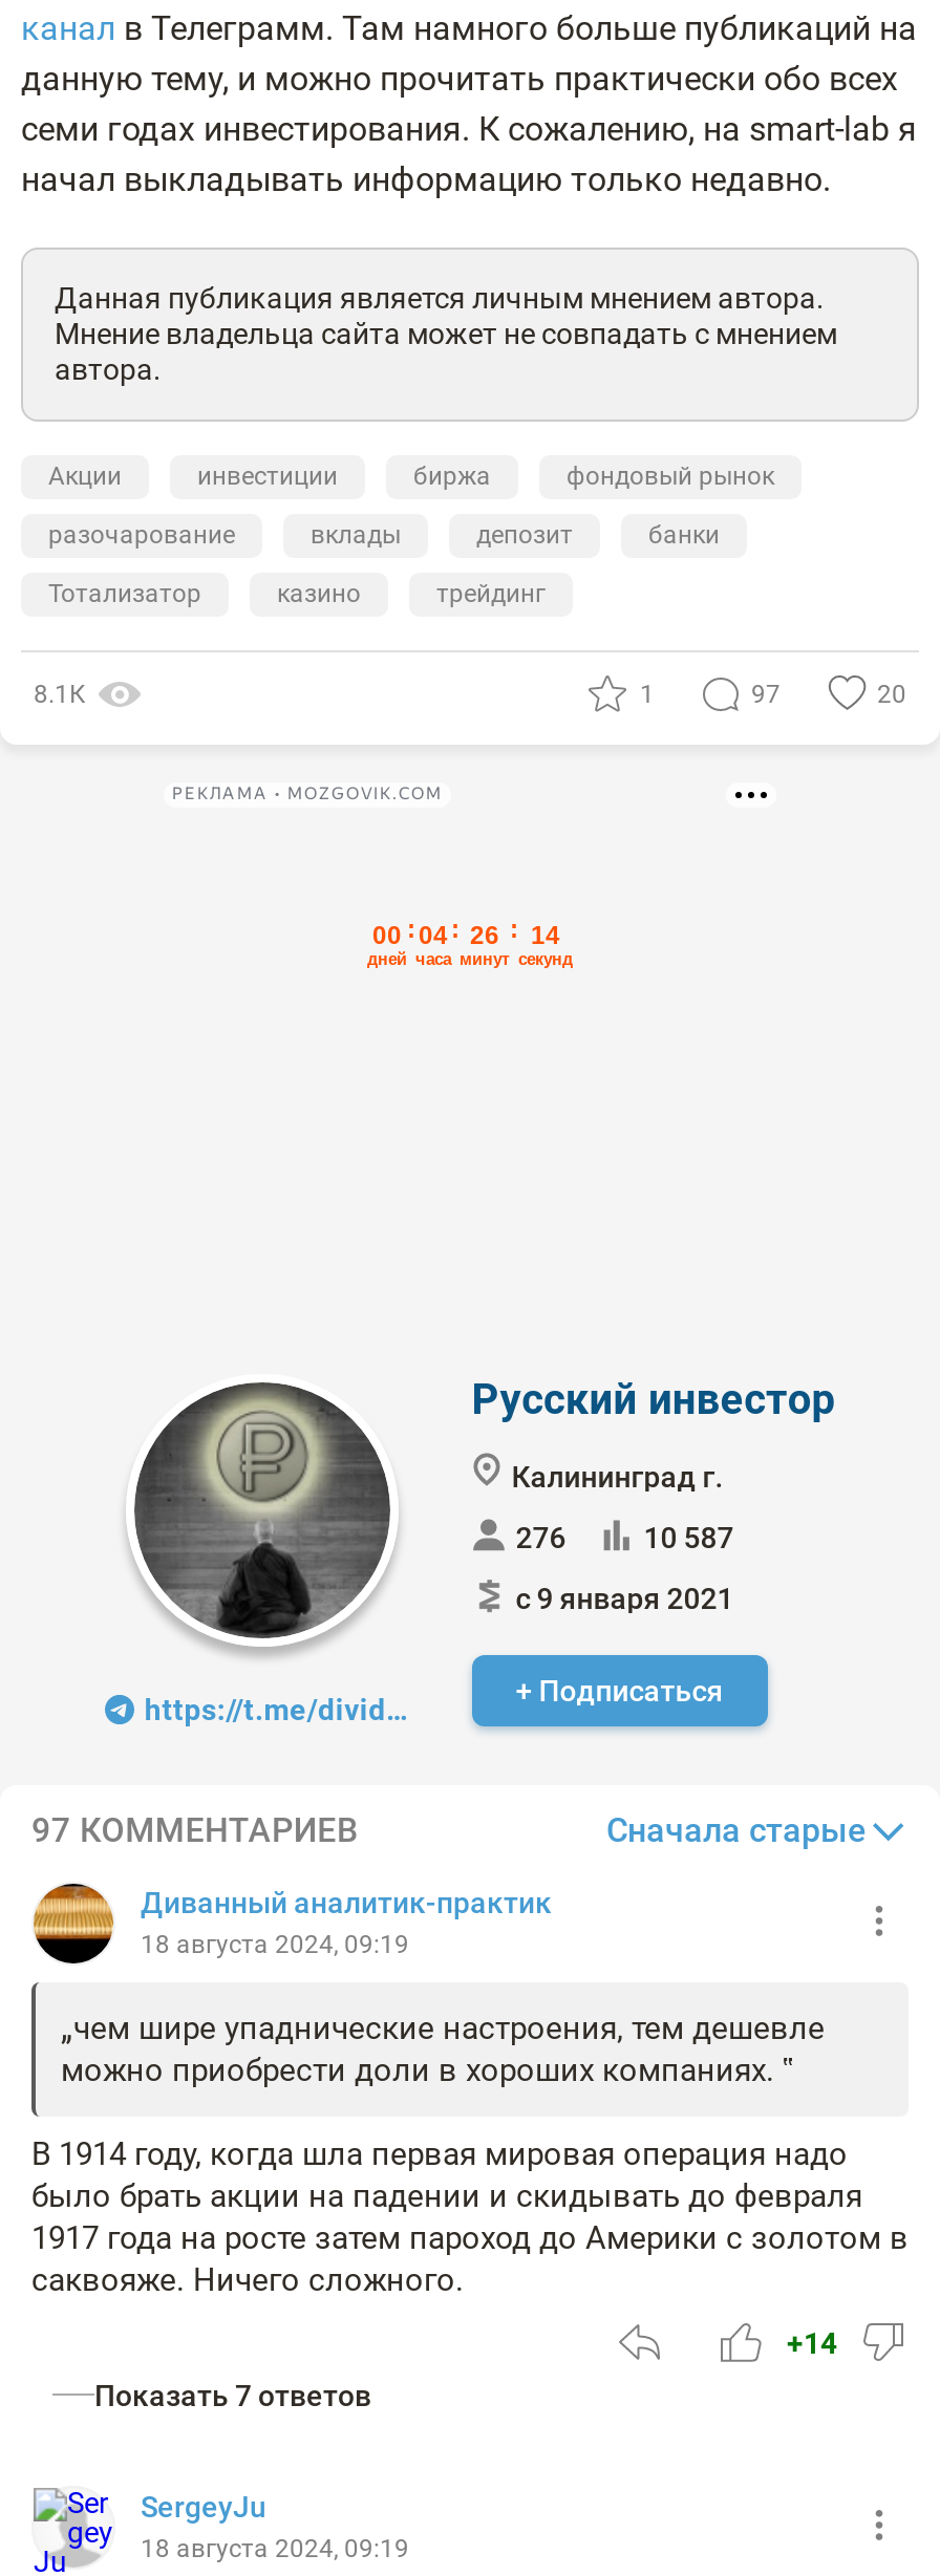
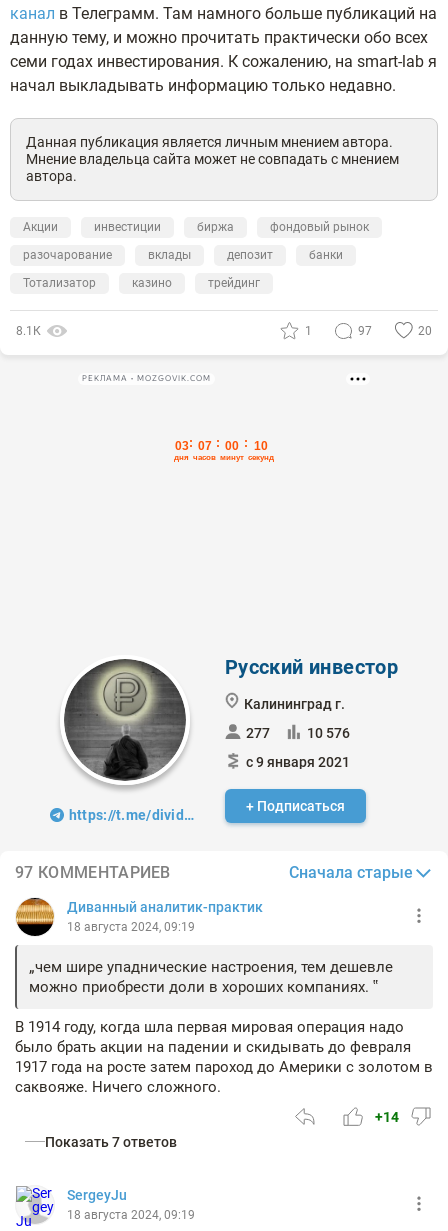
- 276
+ 277

- 10 587
+ 10 576
